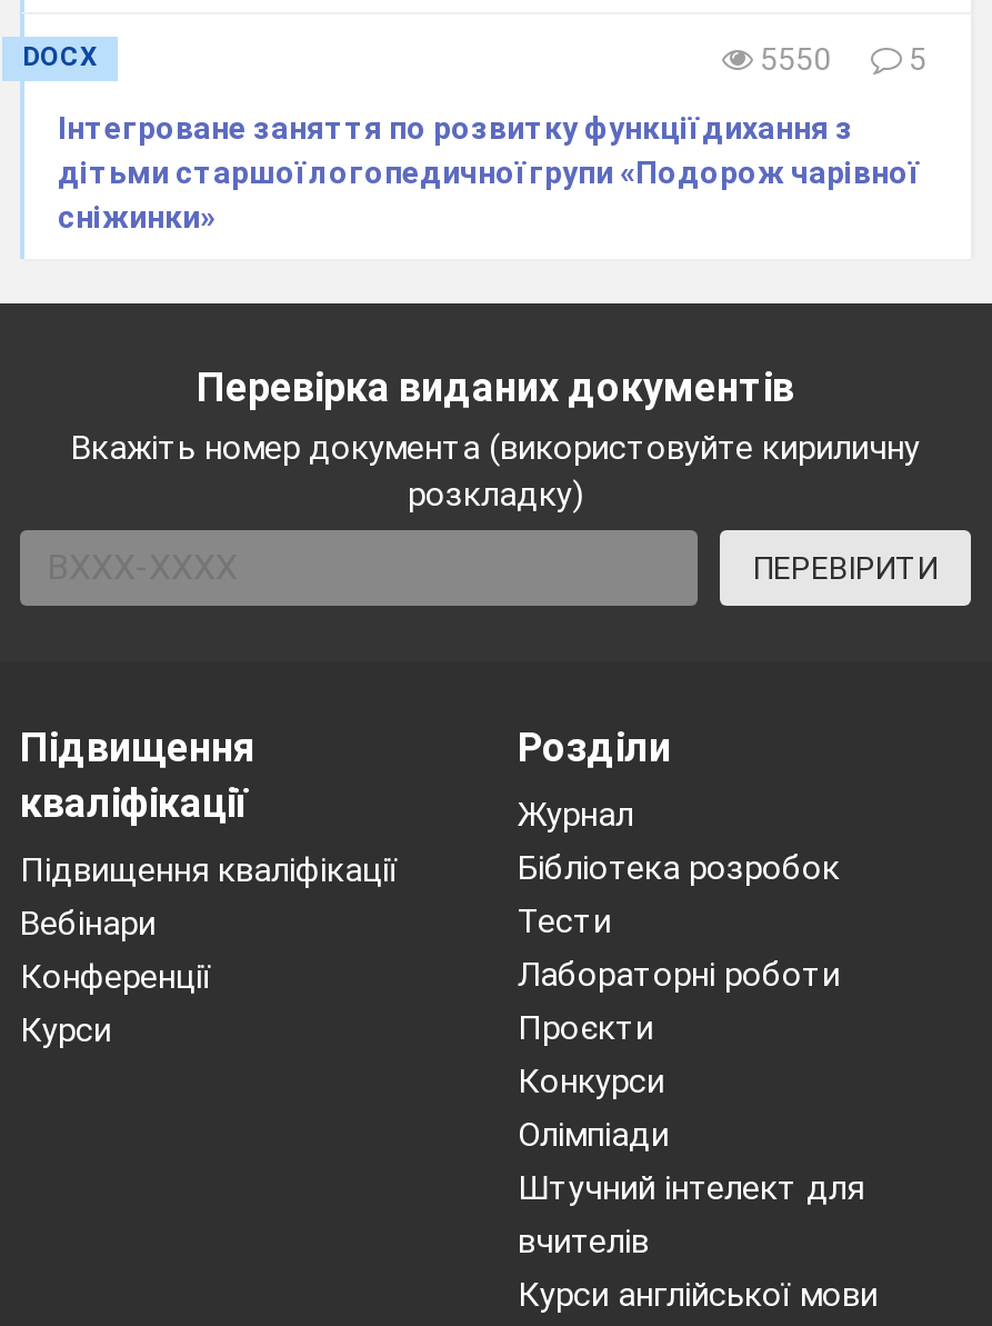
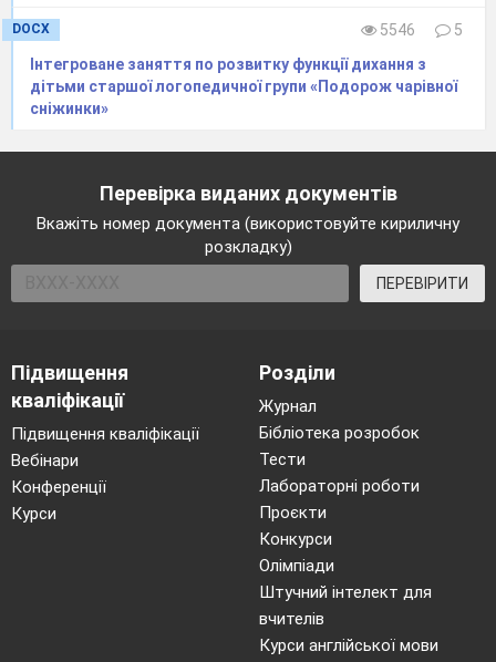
- 5550 5
+ 5546 5
